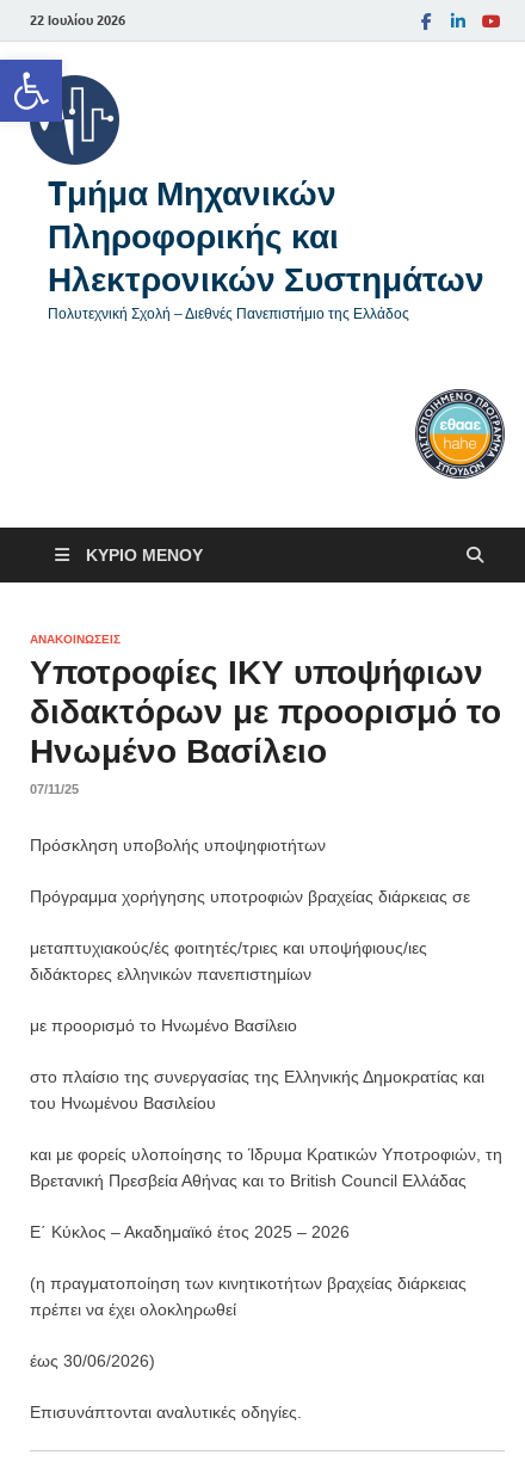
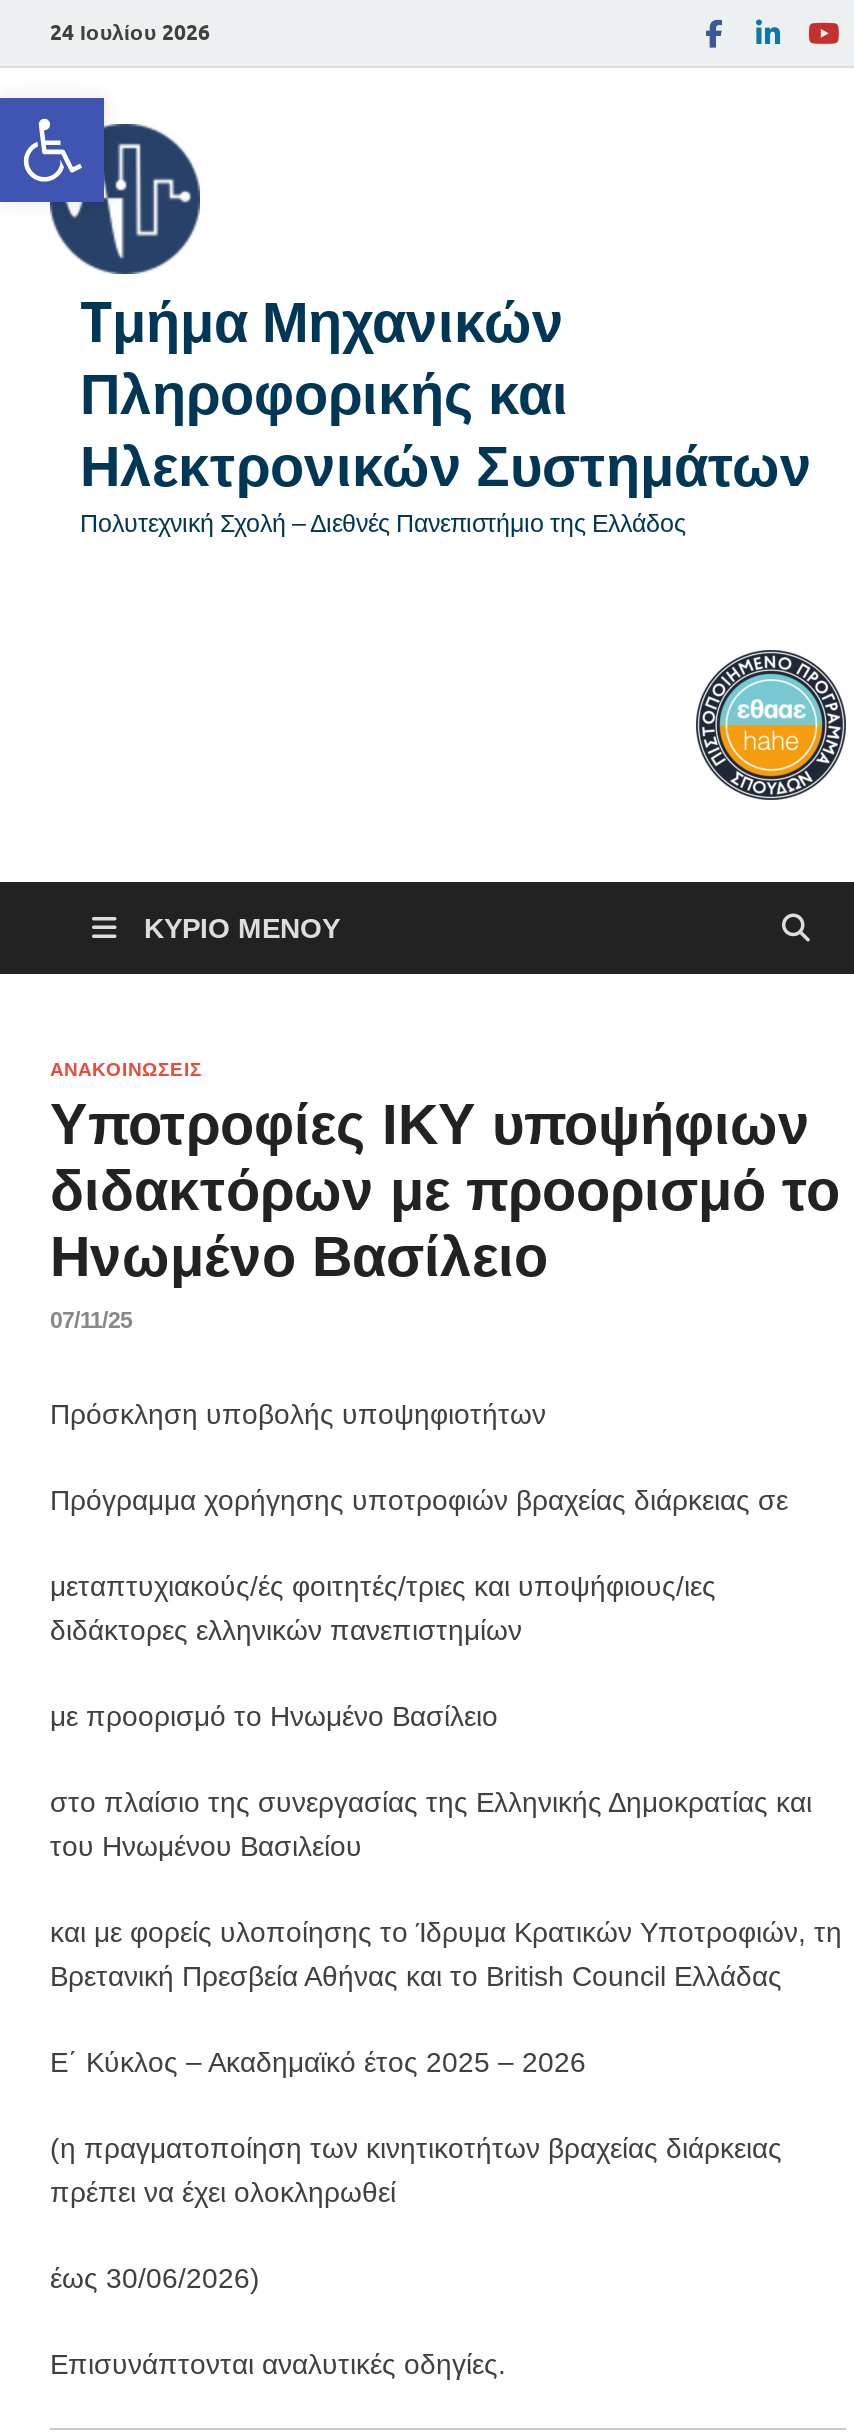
- 22 Ιουλίου 2026
+ 24 Ιουλίου 2026
